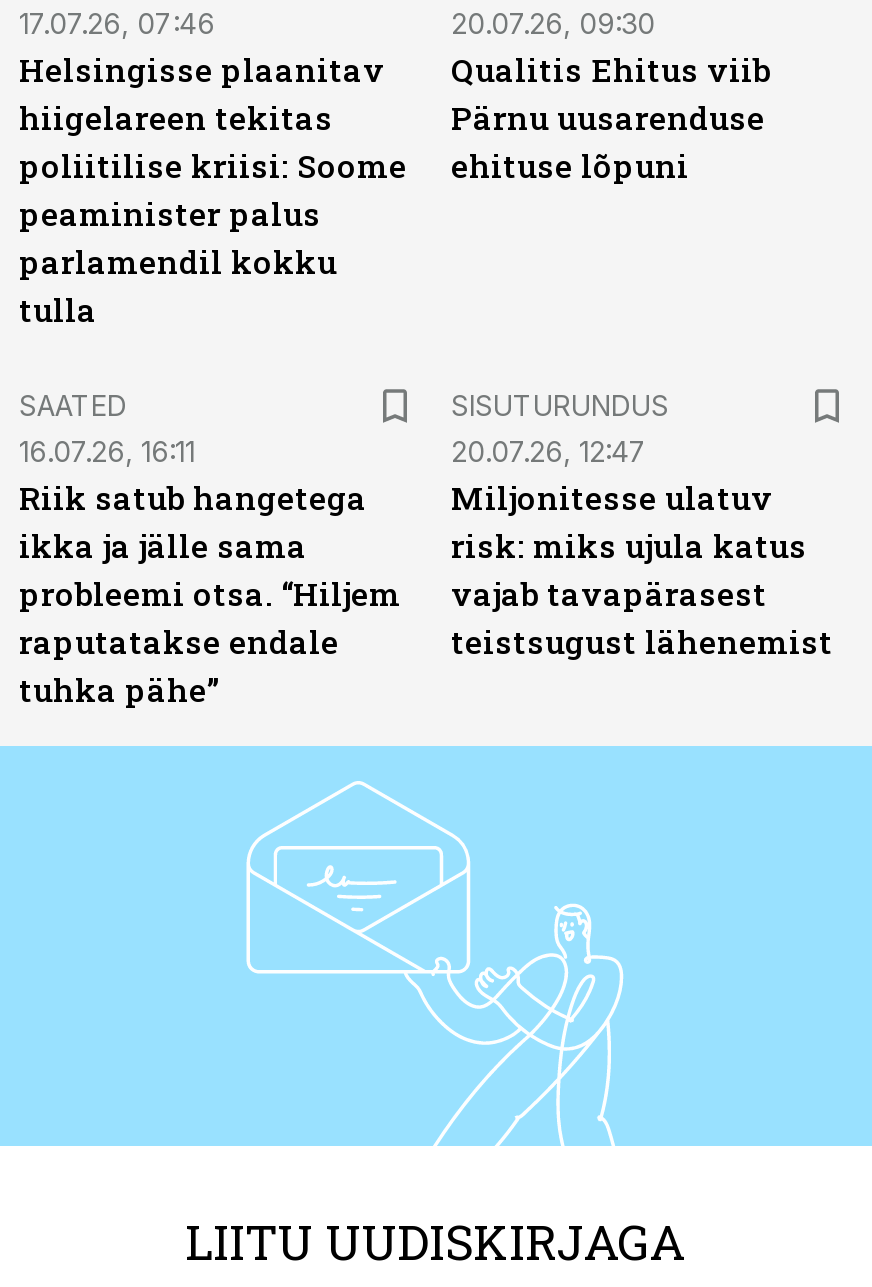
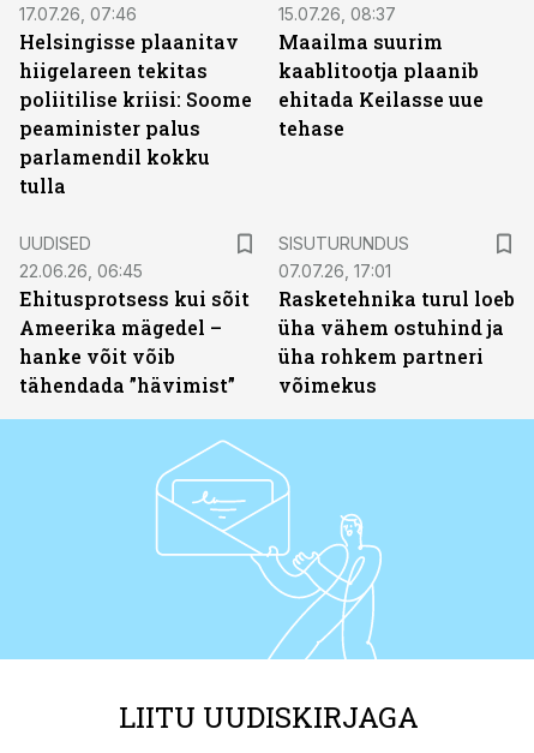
- 20.07.26, 09:30
- Qualitis Ehitus viib
- Pärnu uusarenduse
- ehituse lõpuni
+ 15.07.26, 08:37
+ Maailma suurim
+ kaablitootja plaanib
+ ehitada Keilasse uue
+ tehase

- SAATED
- 16.07.26, 16:11
- Riik satub hangetega
- ikka ja jälle sama
- probleemi otsa. “Hiljem
- raputatakse endale
- tuhka pähe”
+ UUDISED
+ 22.06.26, 06:45
+ Ehitusprotsess kui sõit
+ Ameerika mägedel –
+ hanke võit võib
+ tähendada ”hävimist”

- 20.07.26, 12:47
- Miljonitesse ulatuv
- risk: miks ujula katus
- vajab tavapärasest
- teistsugust lähenemist
+ 07.07.26, 17:01
+ Rasketehnika turul loeb
+ üha vähem ostuhind ja
+ üha rohkem partneri
+ võimekus
